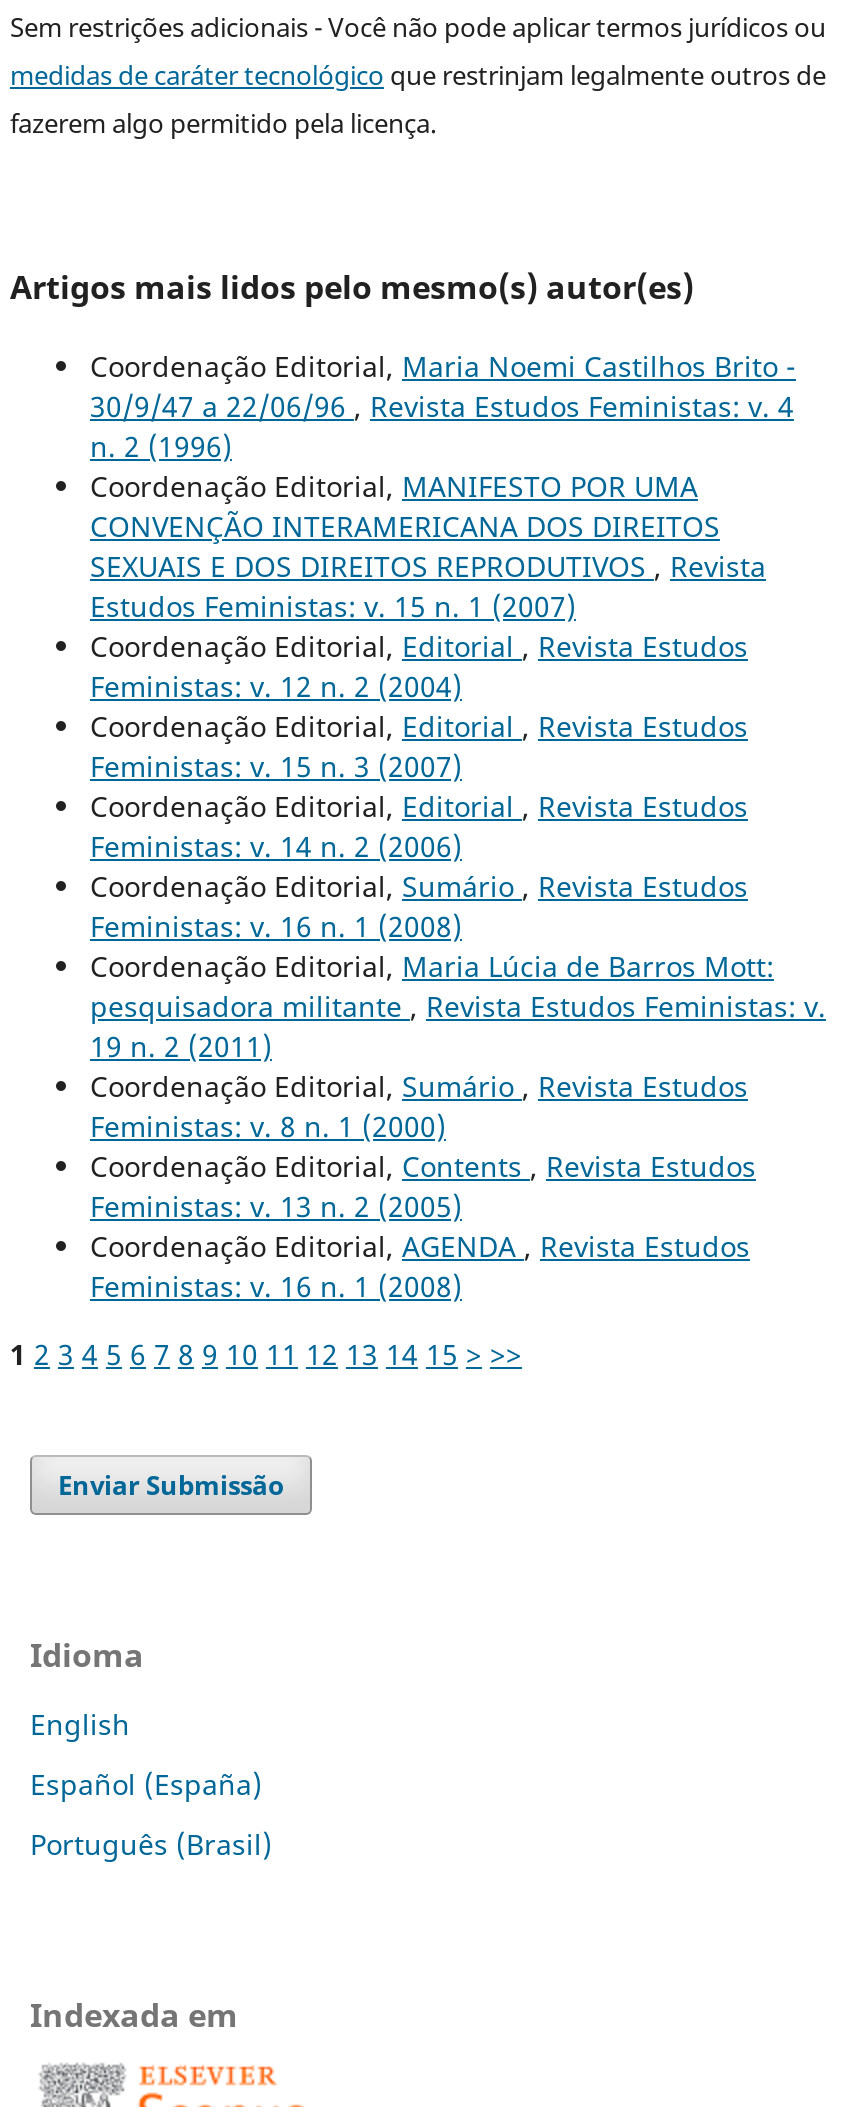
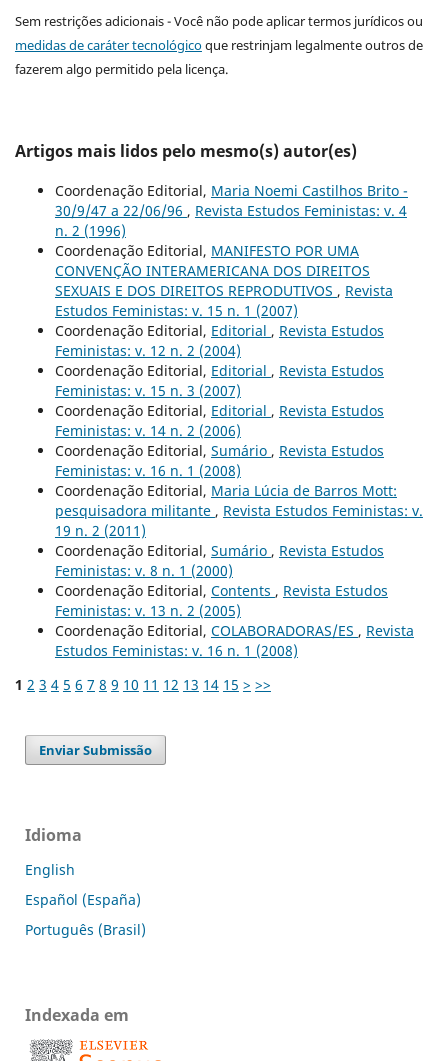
- Coordenação Editorial, AGENDA, Revista Estudos
- Feministas: v. 16 n. 1 (2008)
+ Coordenação Editorial, COLABORADORAS/ES, Revista
+ Estudos Feministas: v. 16 n. 1 (2008)
